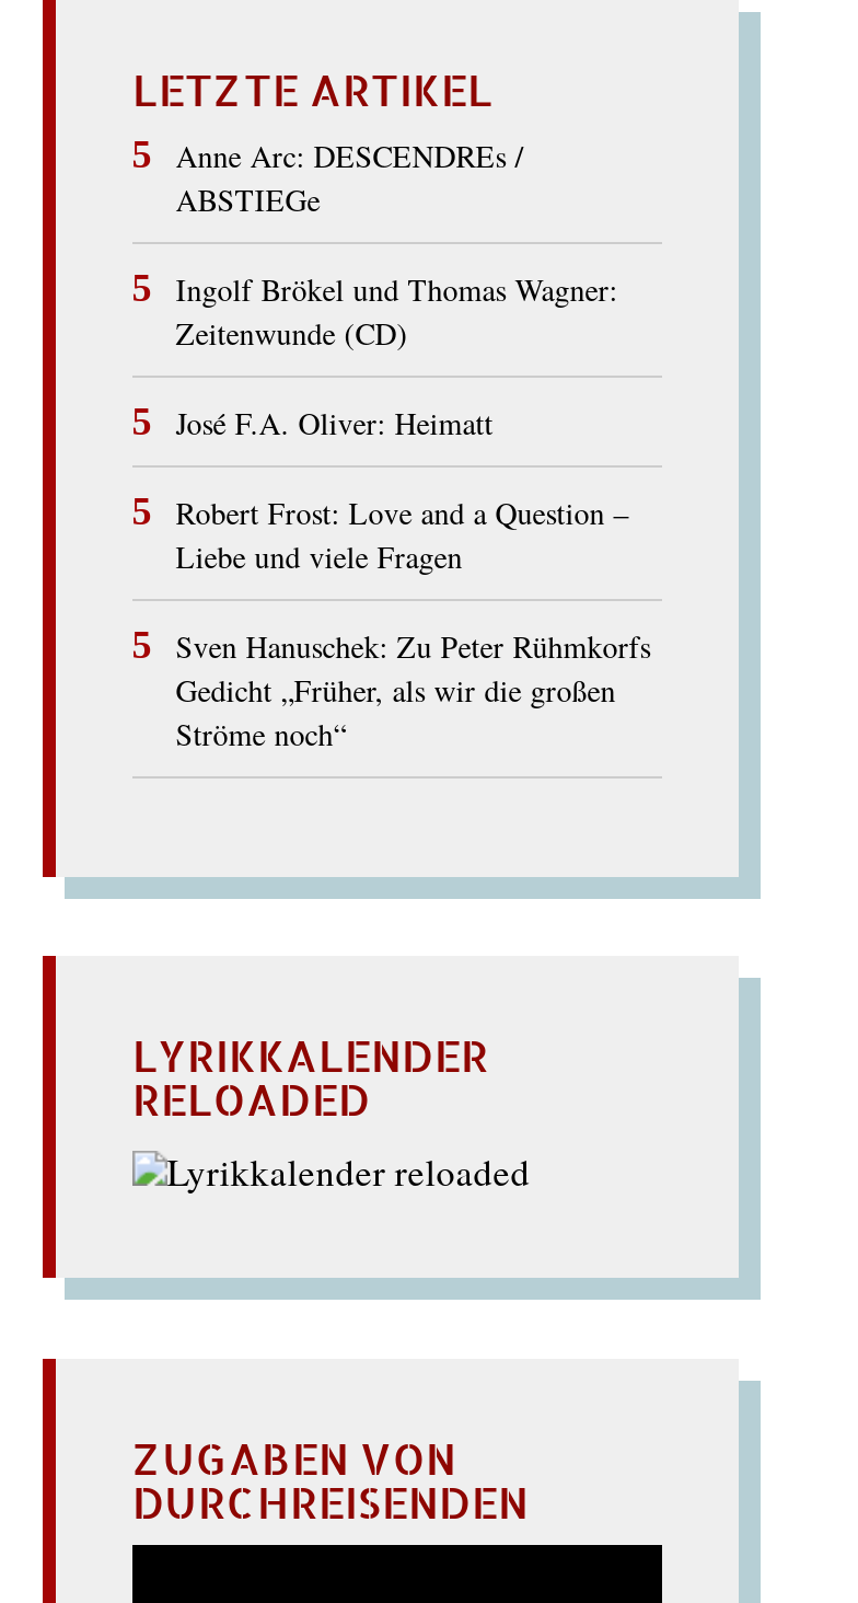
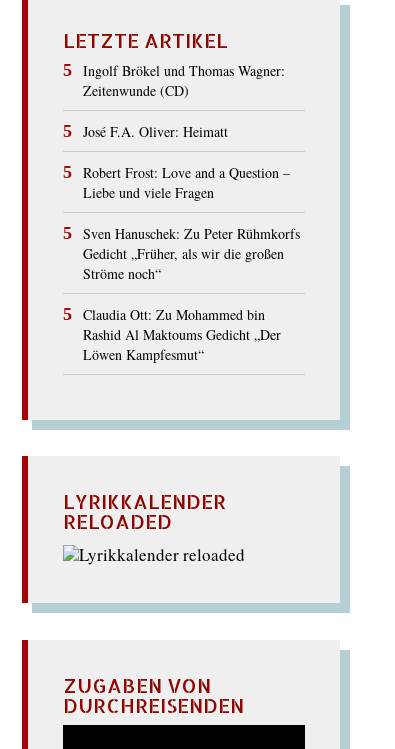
- Anne Arc: DESCENDREs /
- ABSTIEGe

moved up: Ingolf Brökel und Thomas Wagner: | Zeitenwunde (CD) | José F.A. Oliver: Heimatt | Robert Frost: Love and a Question – | Liebe und viele Fragen | Sven Hanuschek: Zu Peter Rühmkorfs | Gedicht „Früher, als wir die großen | Ströme noch“

+ Claudia Ott: Zu Mohammed bin
+ Rashid Al Maktoums Gedicht „Der
+ Löwen Kampfesmut“
